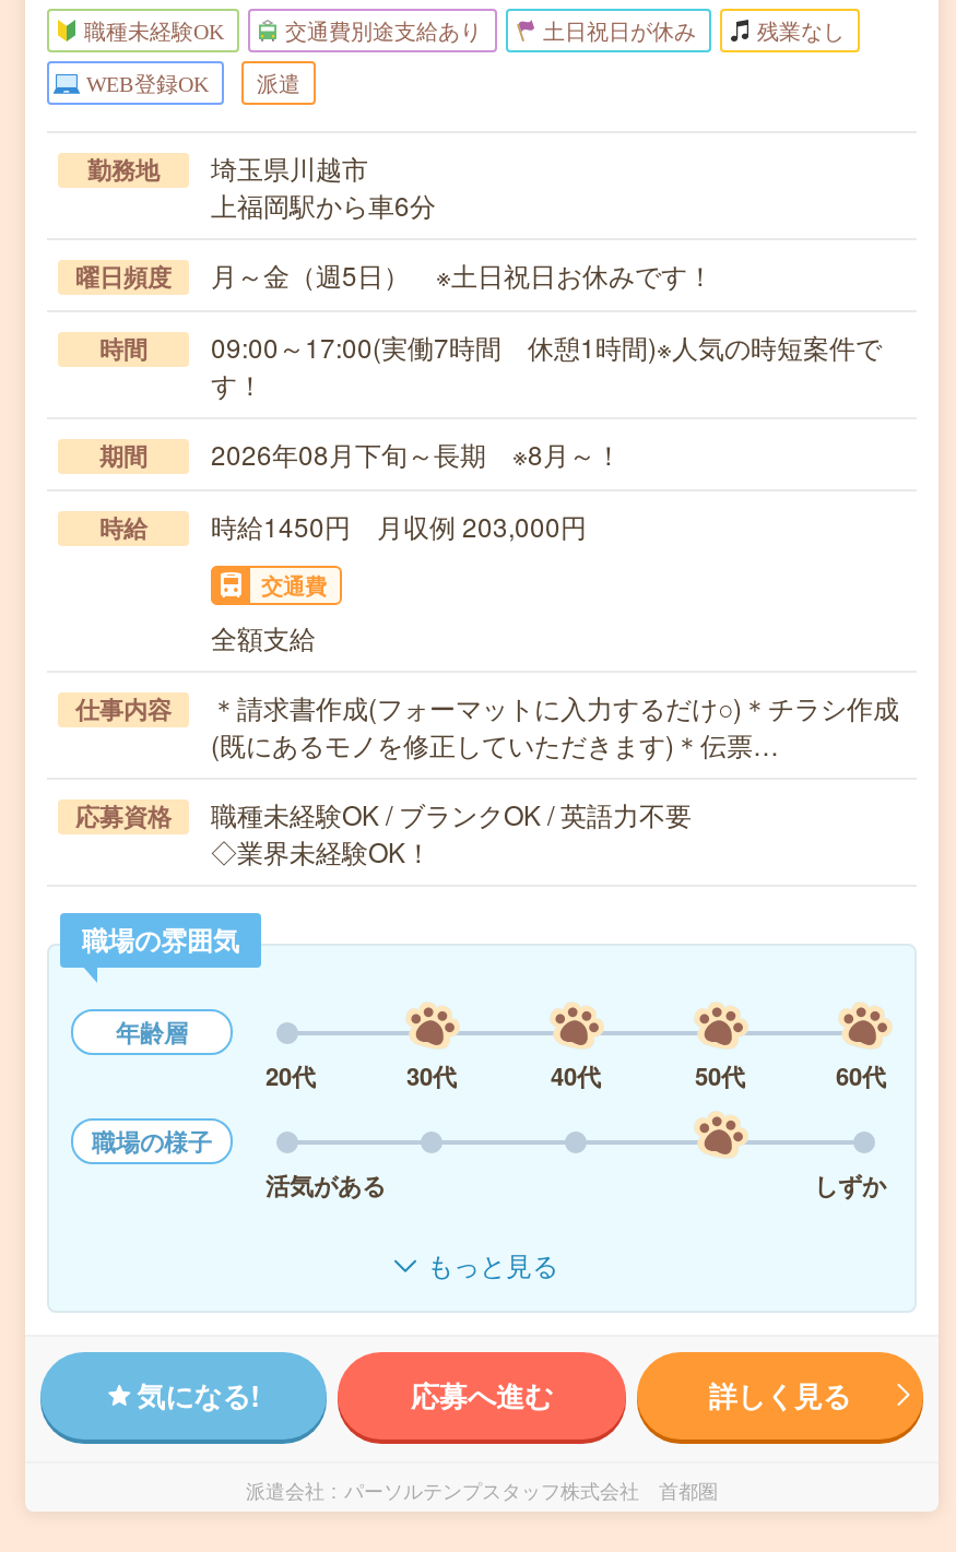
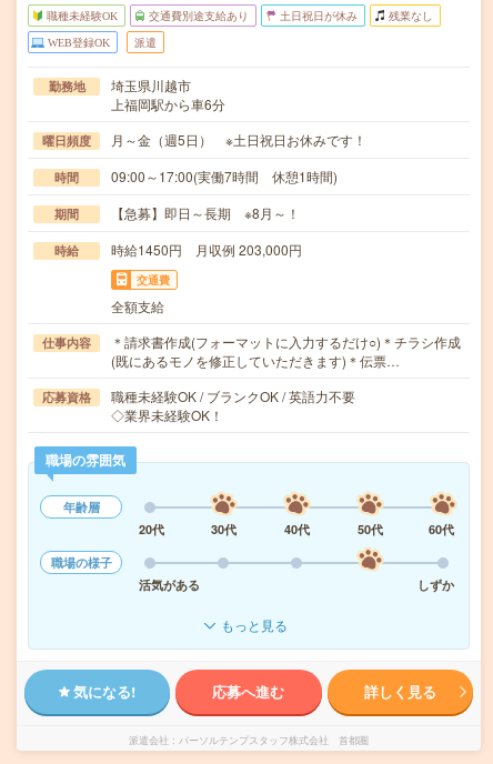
- 09:00～17:00(実働7時間 休憩1時間)※人気の時短案件で
- す！
+ 09:00～17:00(実働7時間 休憩1時間)

- 2026年08月下旬～長期 ※8月～！
+ 【急募】即日～長期 ※8月～！
